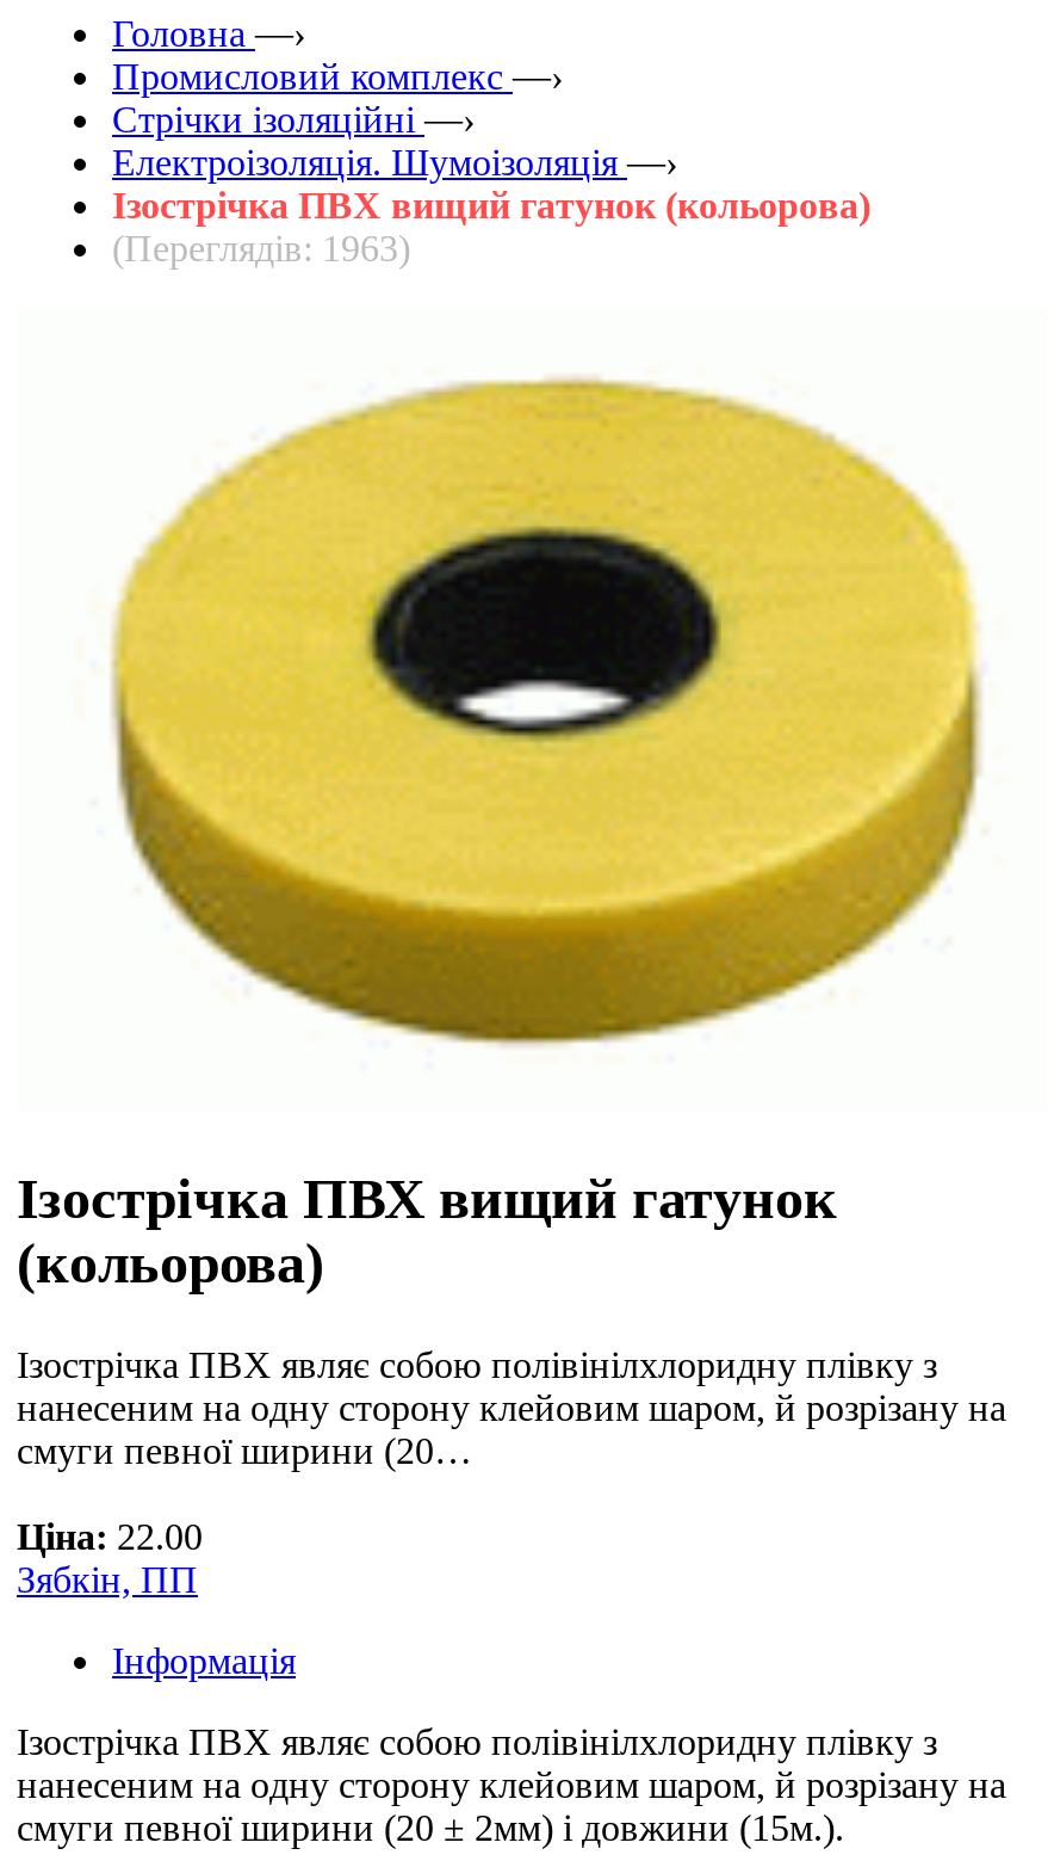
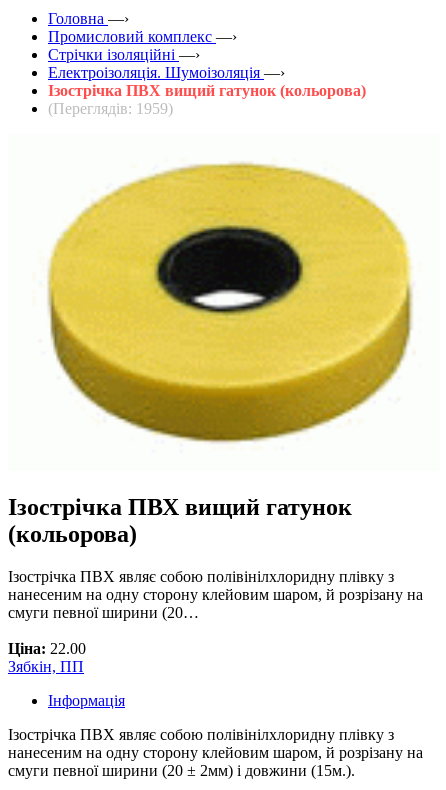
- (Переглядів: 1963)
+ (Переглядів: 1959)
